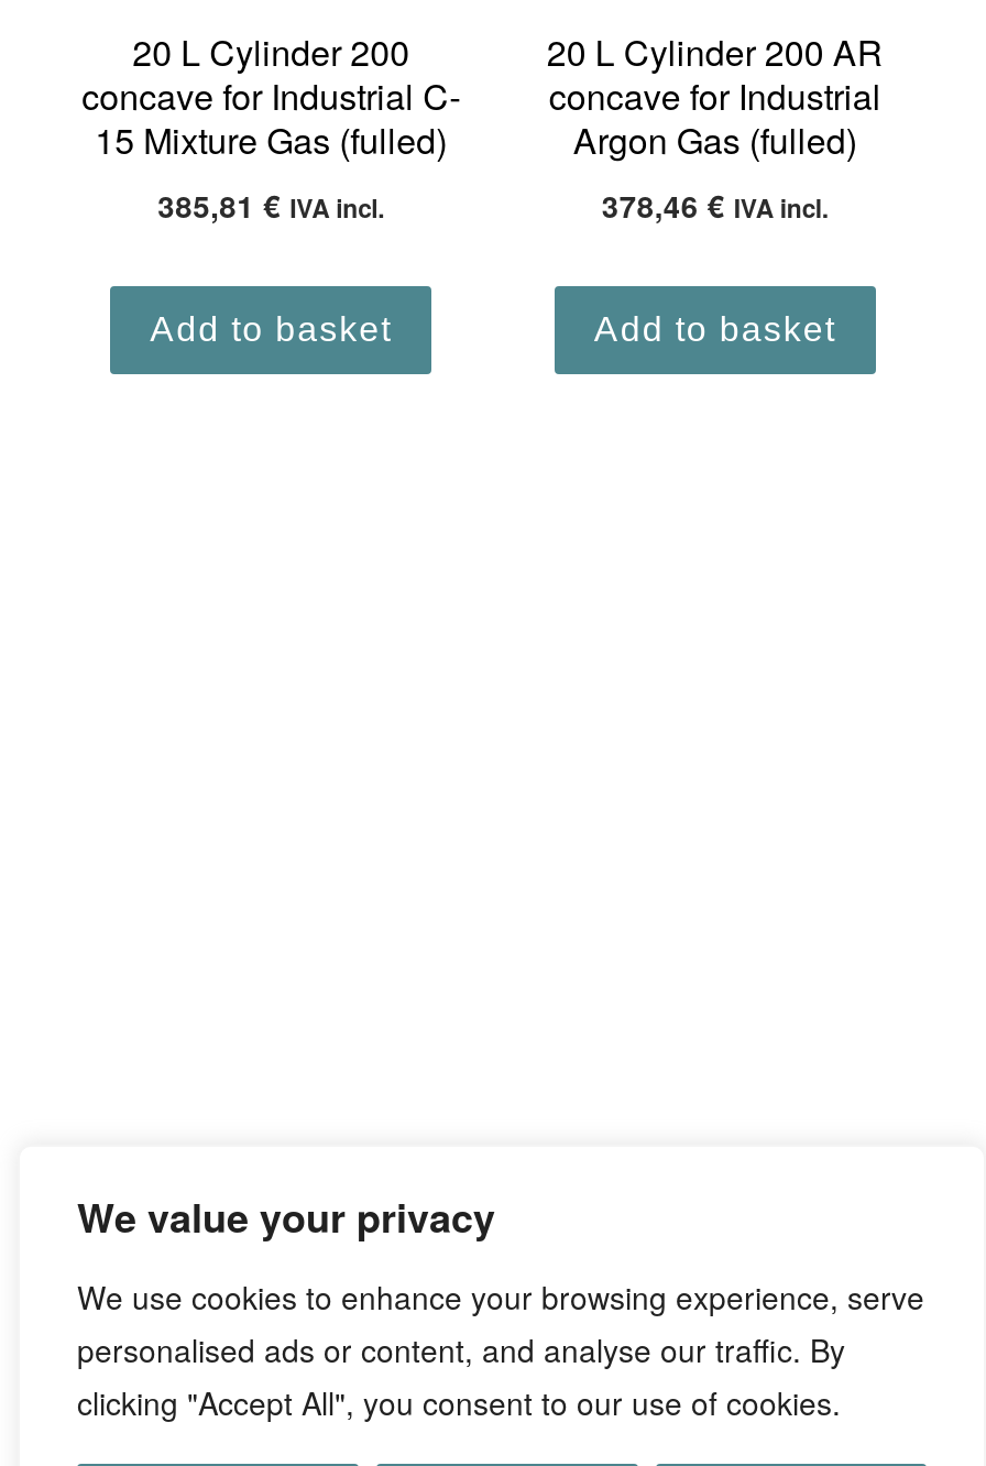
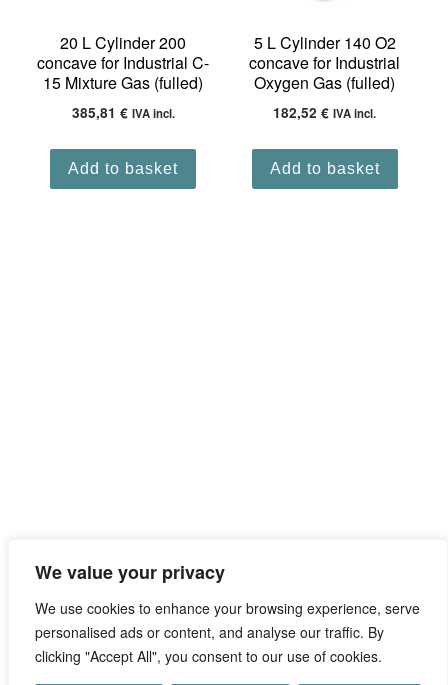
- 20 L Cylinder 200 AR
+ 5 L Cylinder 140 O2

- Argon Gas (fulled)
+ Oxygen Gas (fulled)

- 378,46 € IVA incl.
+ 182,52 € IVA incl.
